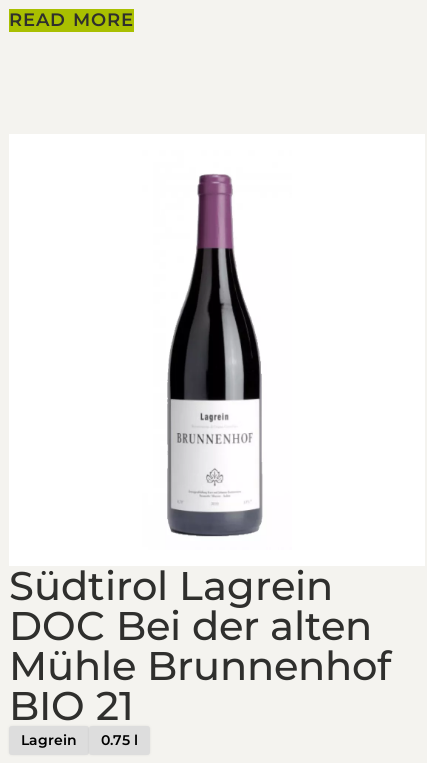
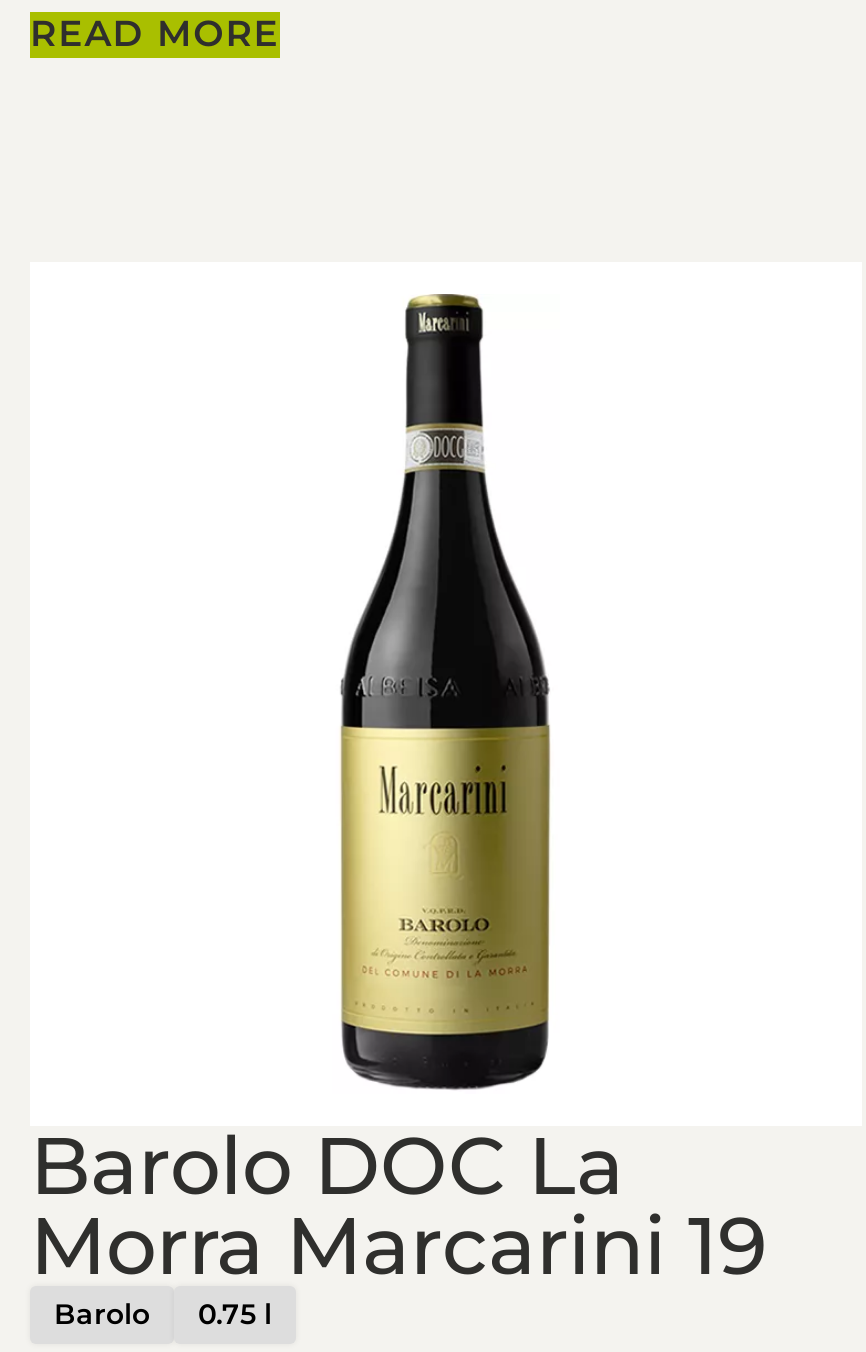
- [image]
+ [image]

- Südtirol Lagrein
- DOC Bei der alten
- Mühle Brunnenhof
- BIO 21
- Lagrein
+ Barolo DOC La
+ Morra Marcarini 19
+ Barolo
